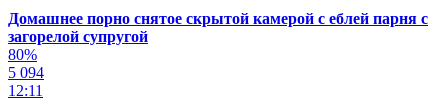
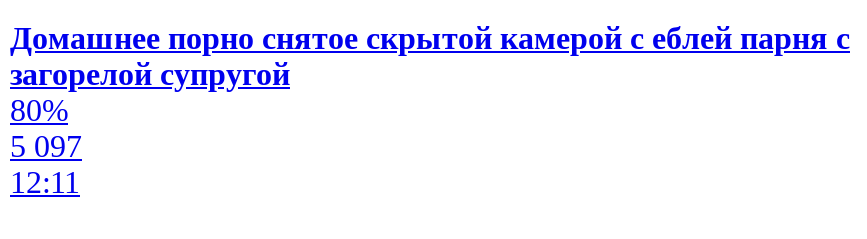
- 5 094
+ 5 097
